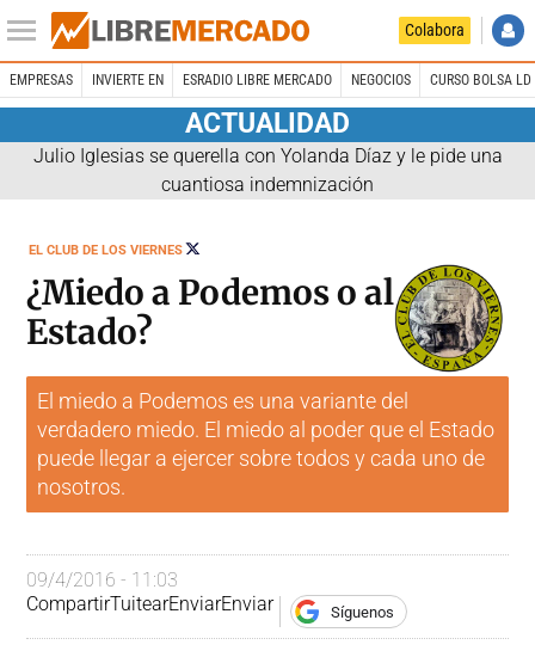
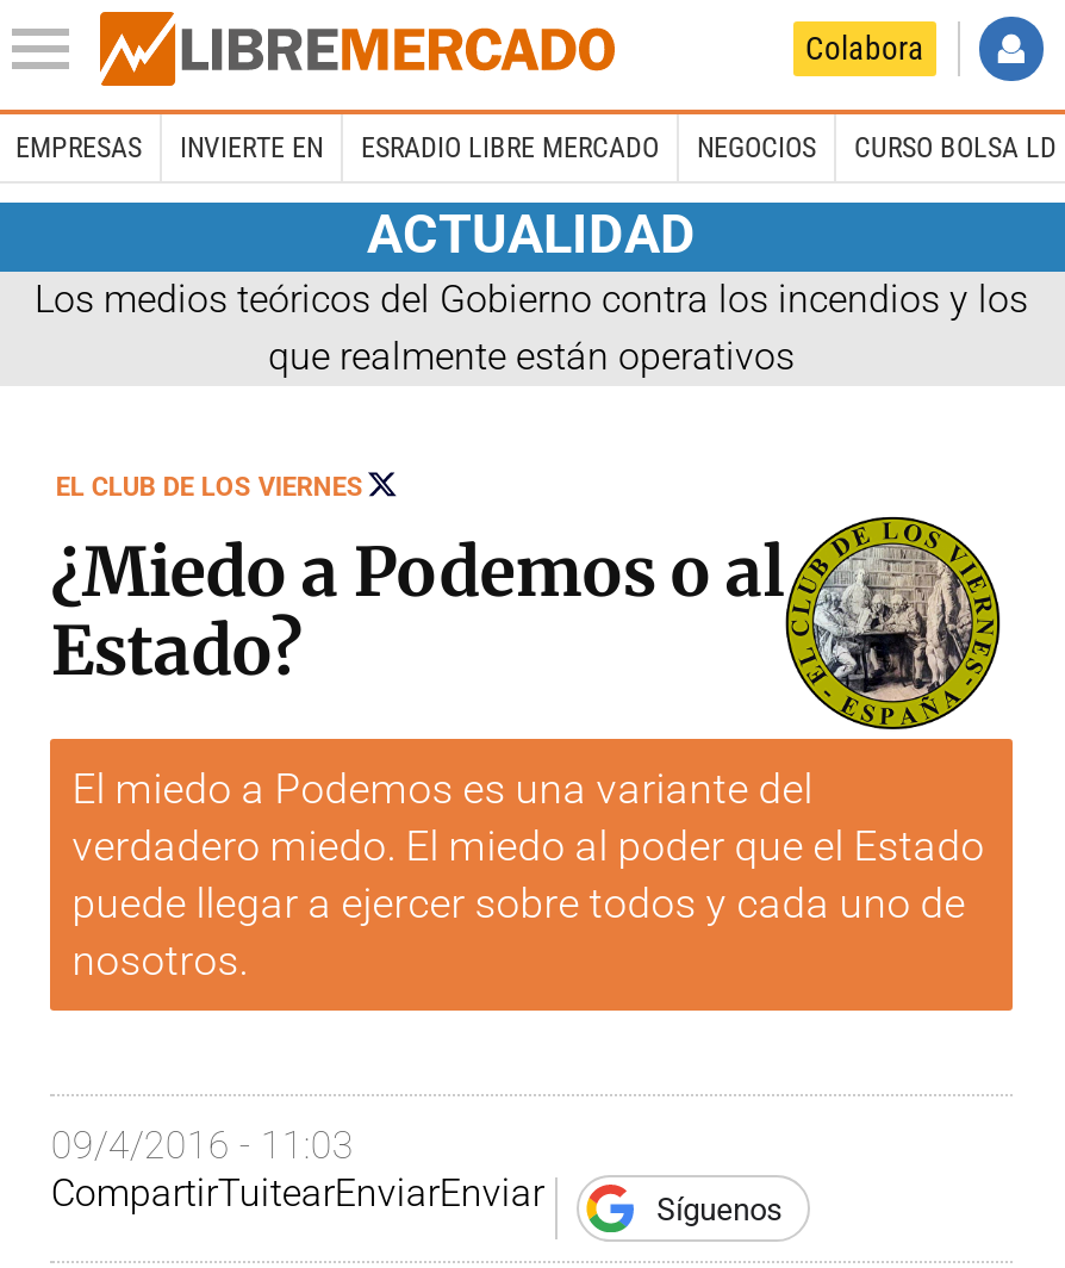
- Julio Iglesias se querella con Yolanda Díaz y le pide una
- cuantiosa indemnización
+ Los medios teóricos del Gobierno contra los incendios y los
+ que realmente están operativos
